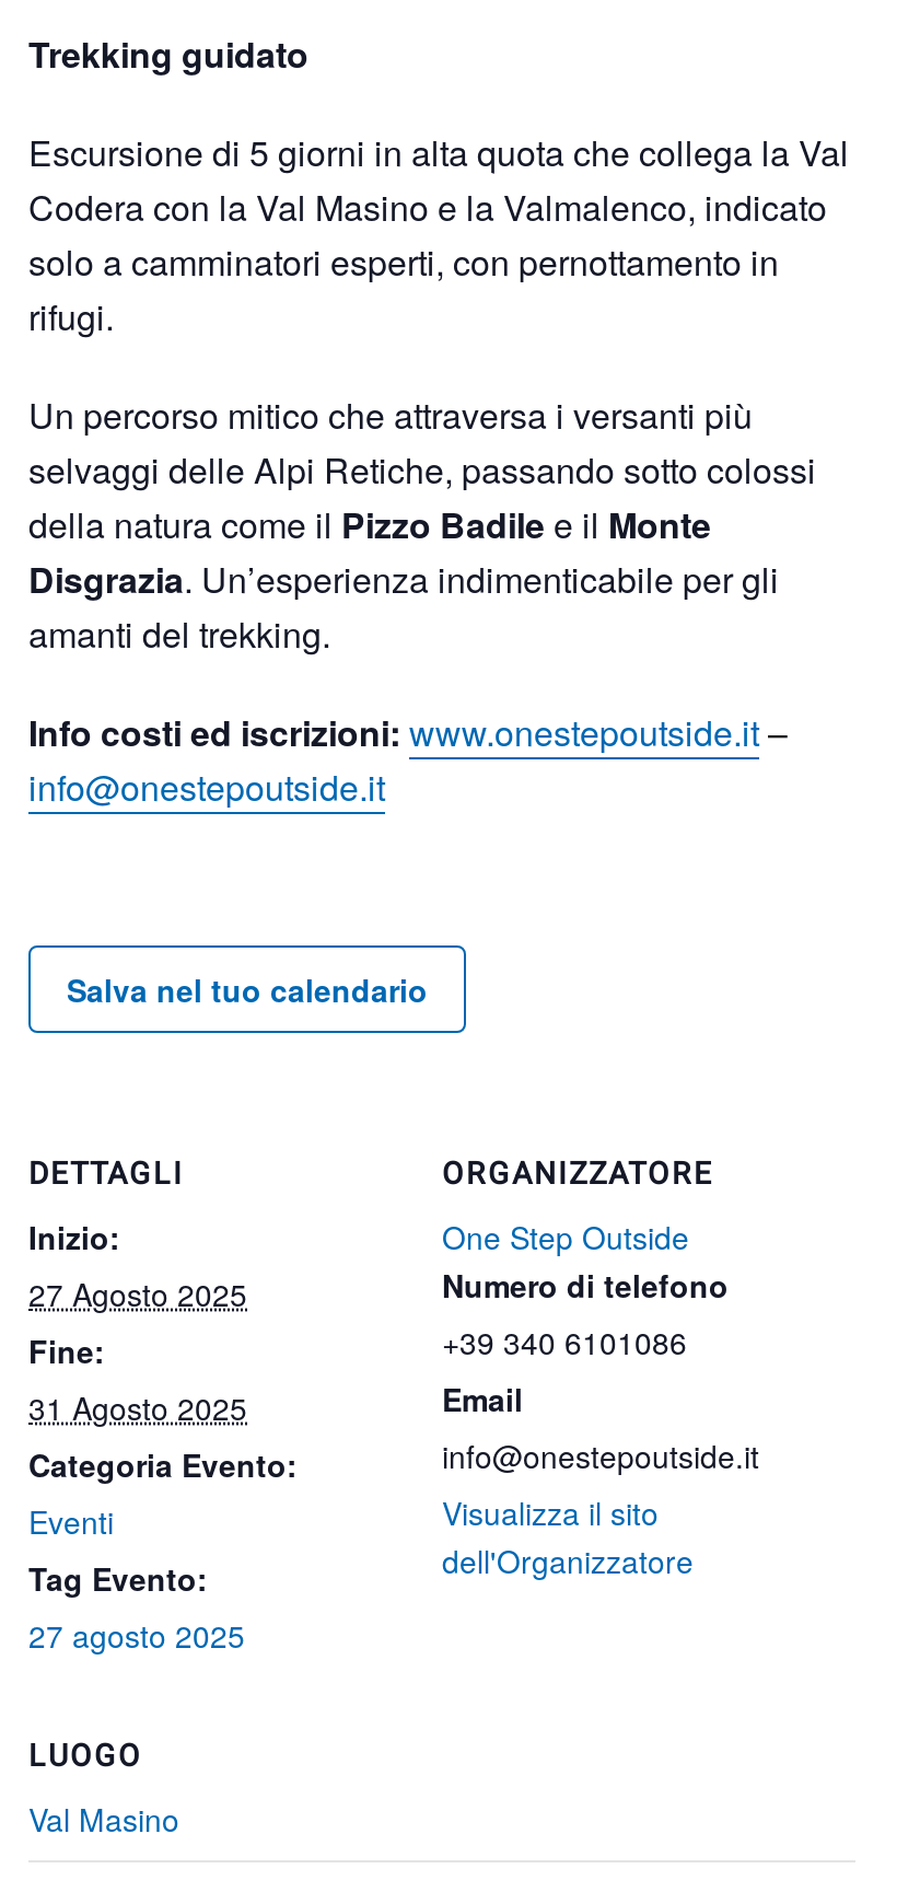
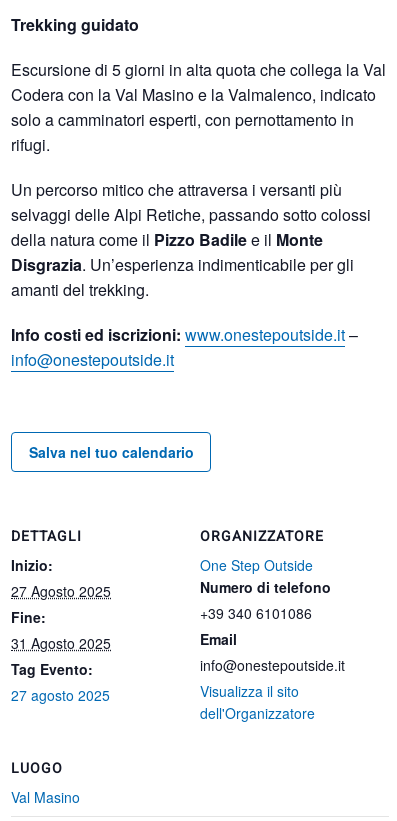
- Categoria Evento:
- Eventi

moved up: Tag Evento: | 27 agosto 2025
